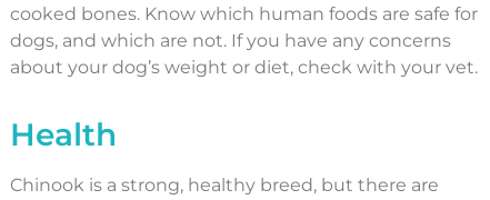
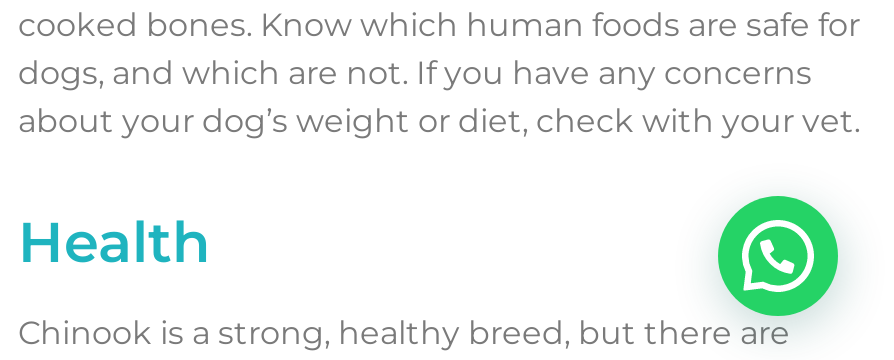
+ [image]
